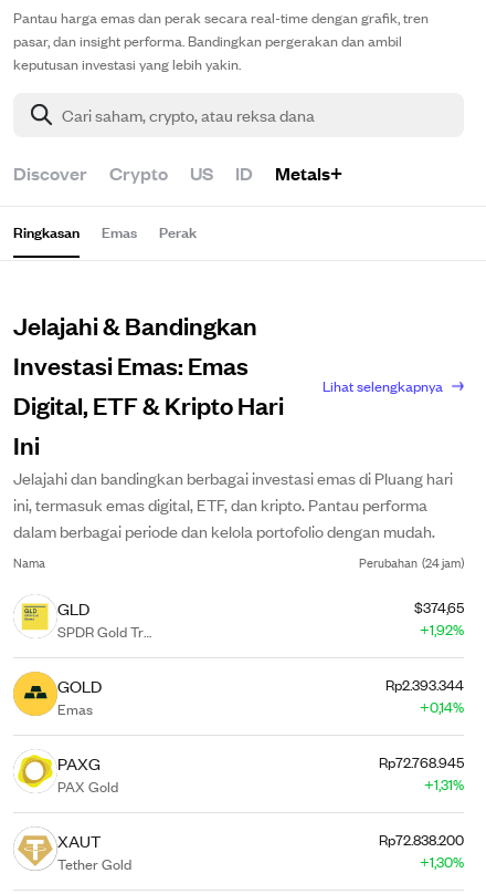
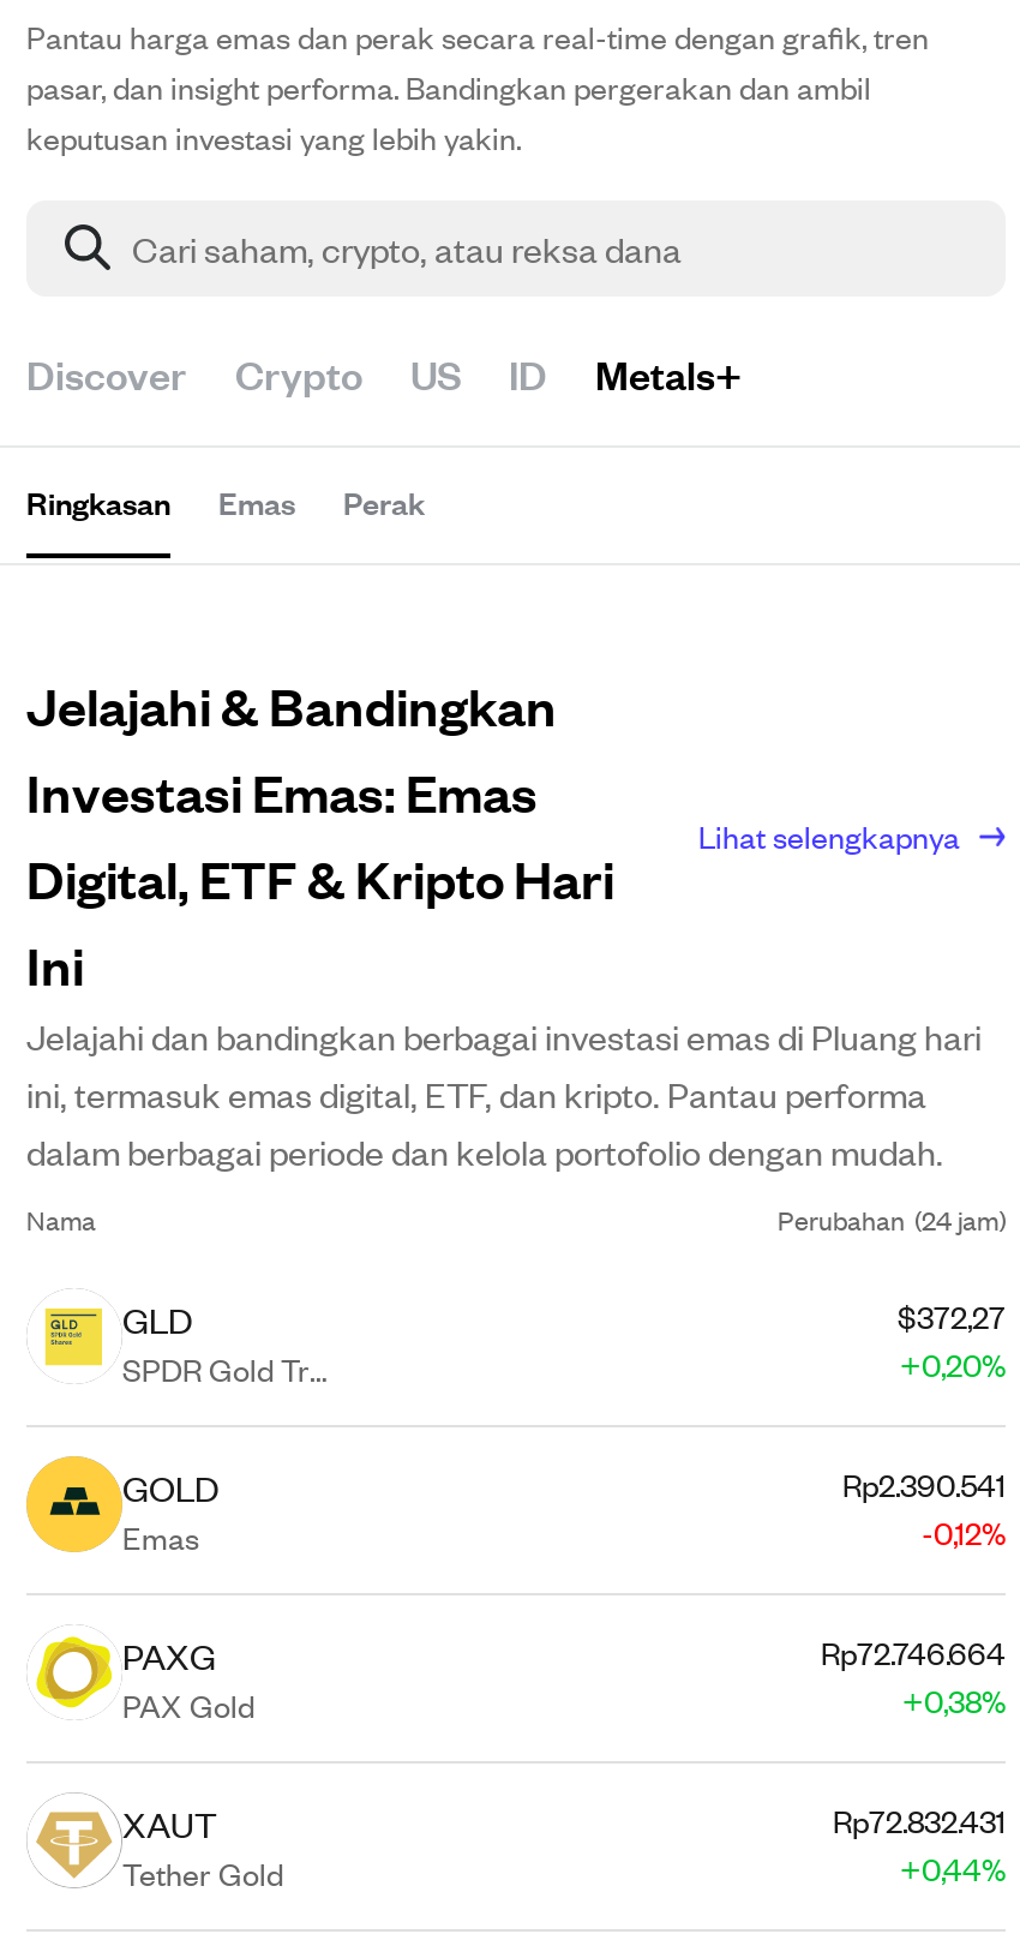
- $374,65
+ $372,27

- +1,92%
+ +0,20%

- Rp2.393.344
- +0,14%
+ Rp2.390.541
+ -0,12%

- Rp72.768.945
- +1,31%
+ Rp72.746.664
+ +0,38%

- Rp72.838.200
- +1,30%
+ Rp72.832.431
+ +0,44%
